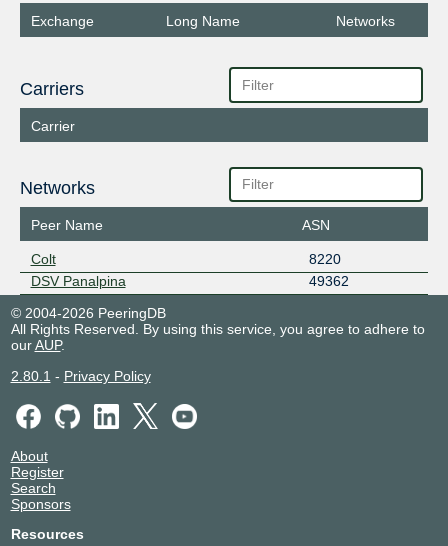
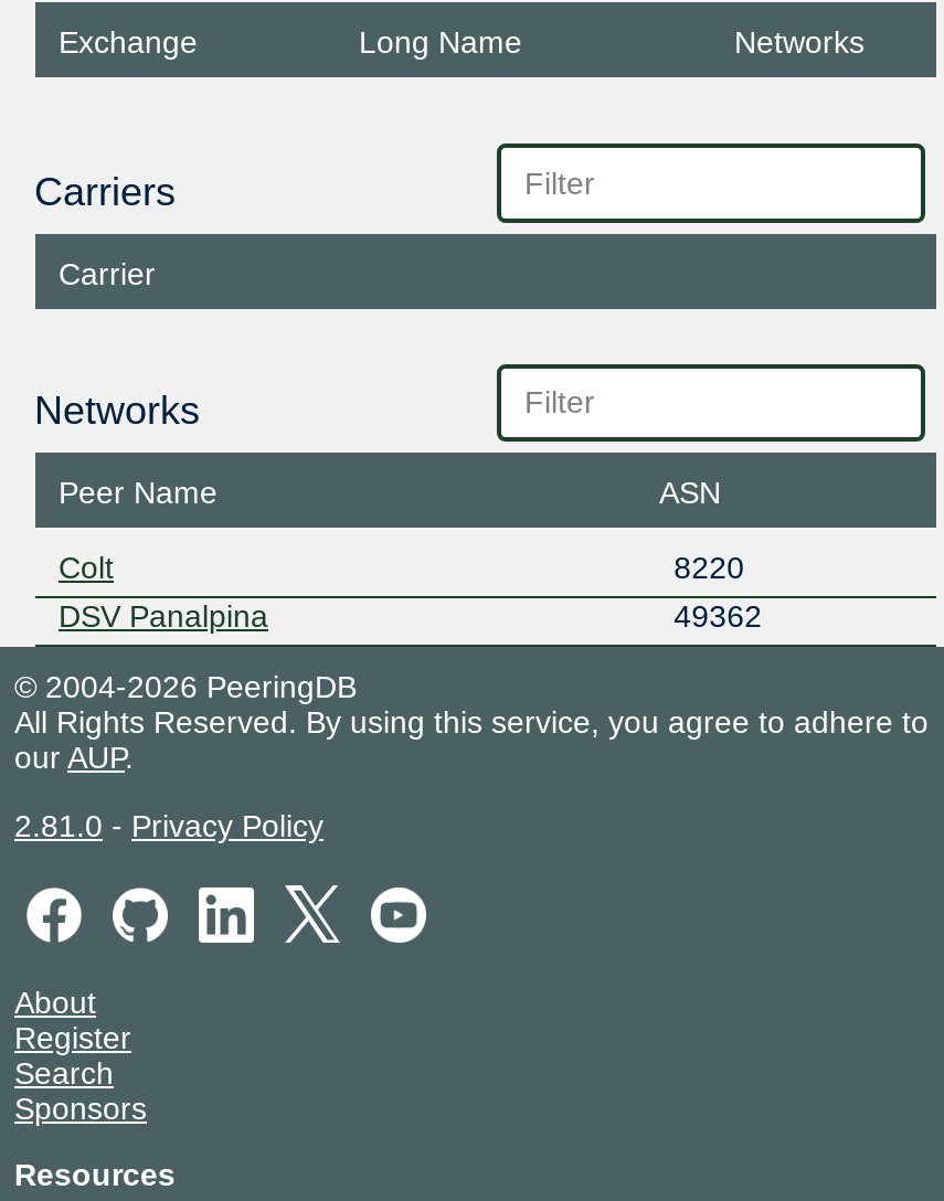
- 2.80.1 - Privacy Policy
+ 2.81.0 - Privacy Policy
